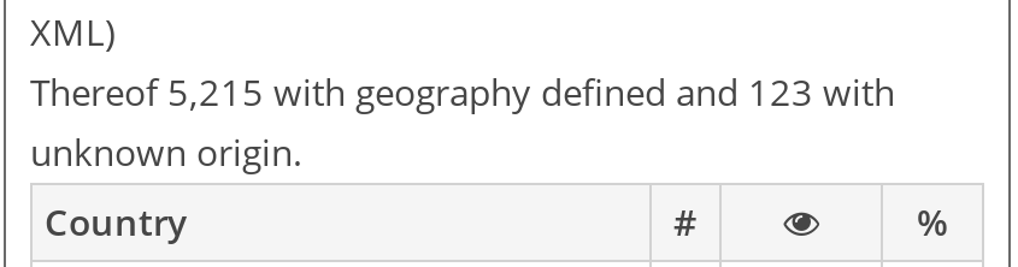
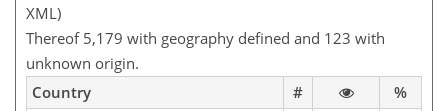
- Thereof 5,215 with geography defined and 123 with
+ Thereof 5,179 with geography defined and 123 with
